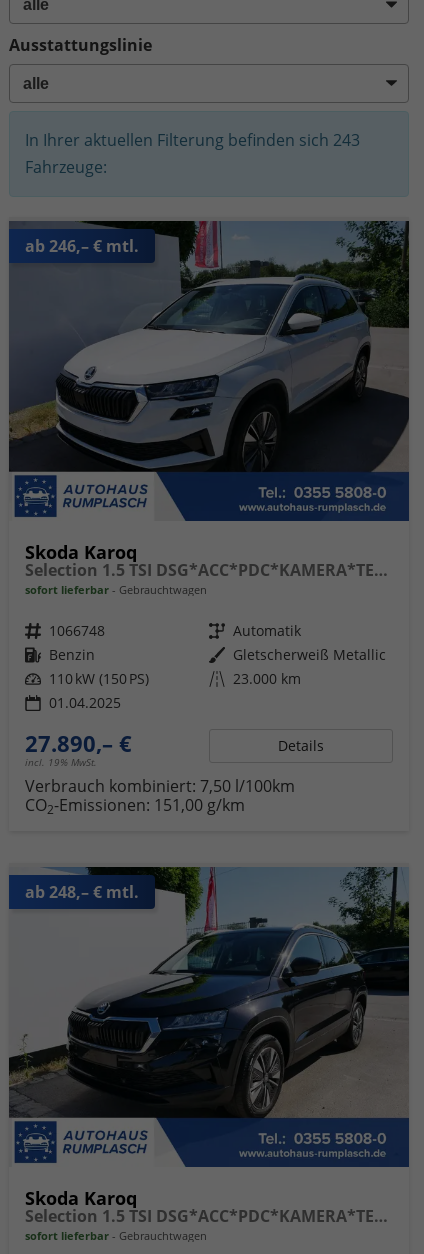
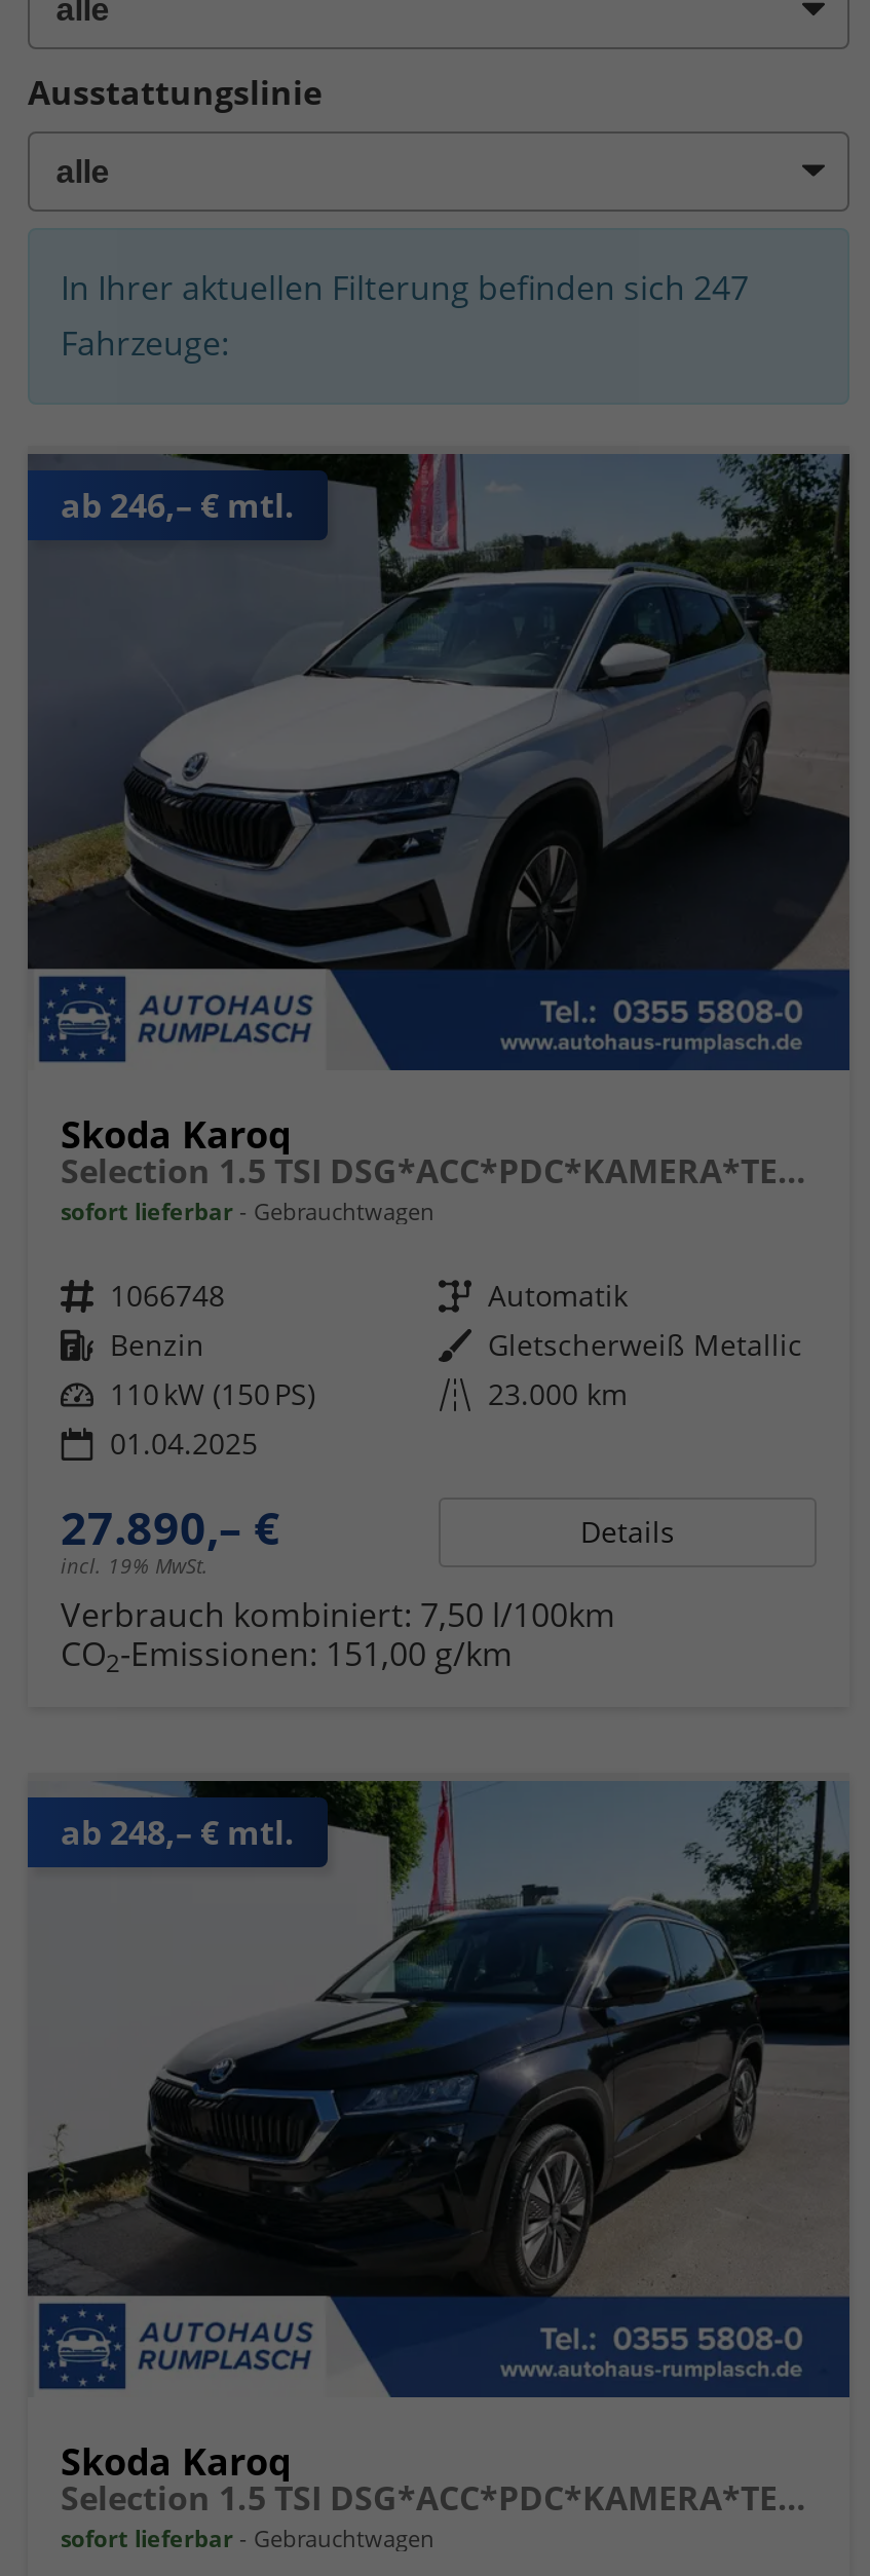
- In Ihrer aktuellen Filterung befinden sich 243
+ In Ihrer aktuellen Filterung befinden sich 247
